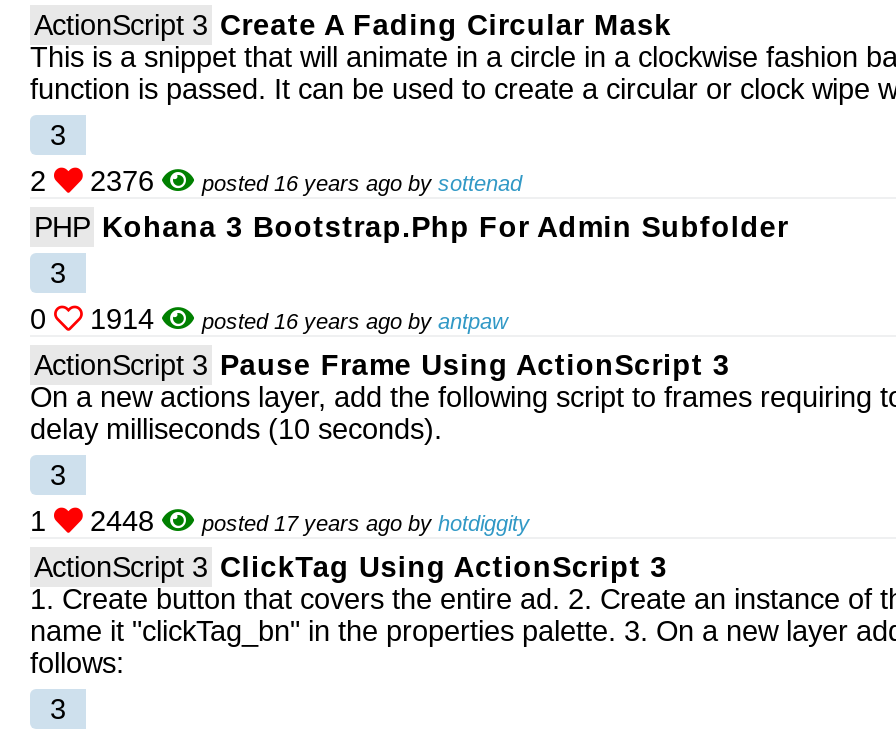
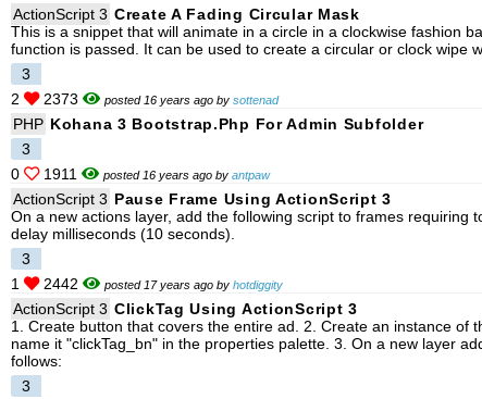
- 2 2376 posted 16 years ago by sottenad
+ 2 2373 posted 16 years ago by sottenad

- 0 1914 posted 16 years ago by antpaw
+ 0 1911 posted 16 years ago by antpaw

- 1 2448 posted 17 years ago by hotdiggity
+ 1 2442 posted 17 years ago by hotdiggity
